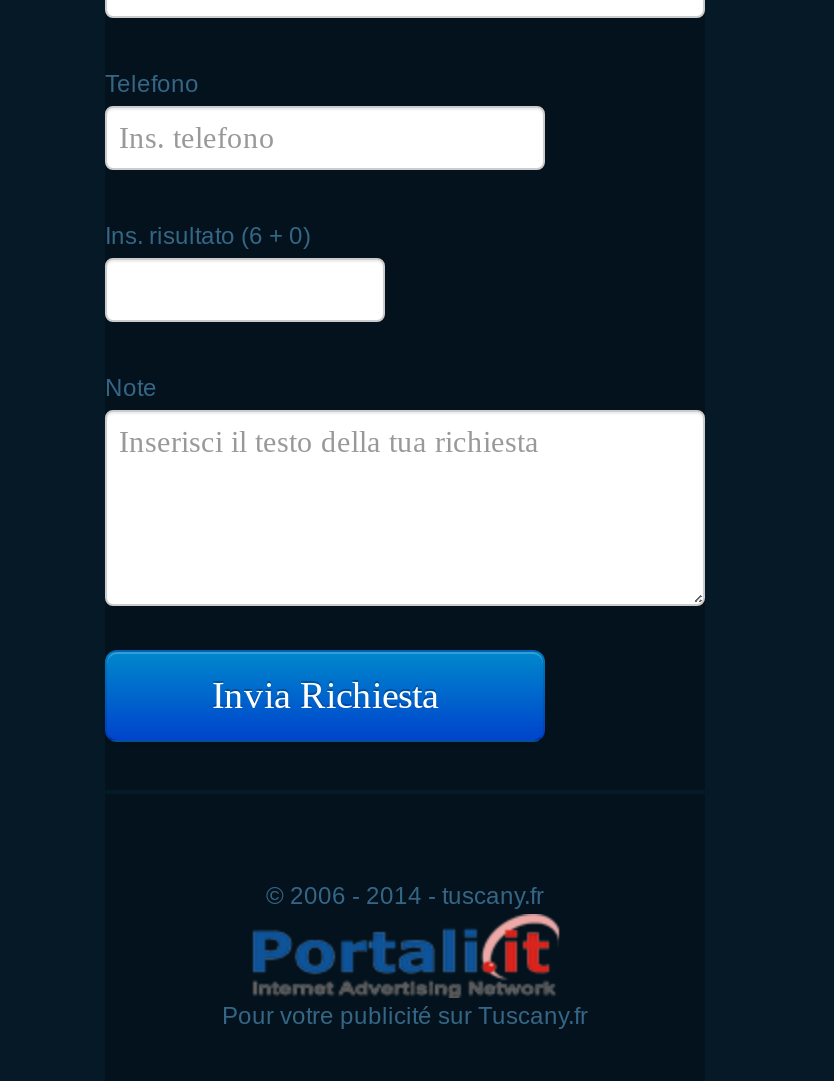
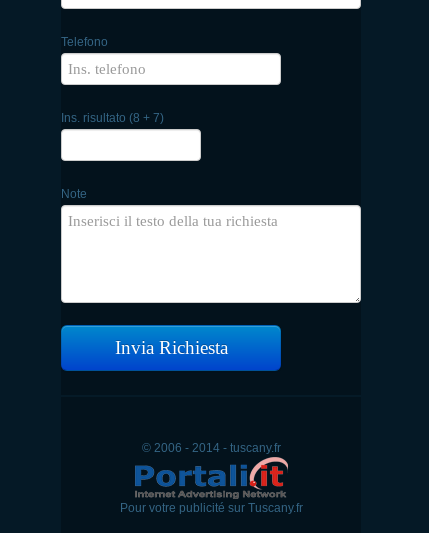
- Ins. risultato (6 + 0)
+ Ins. risultato (8 + 7)
